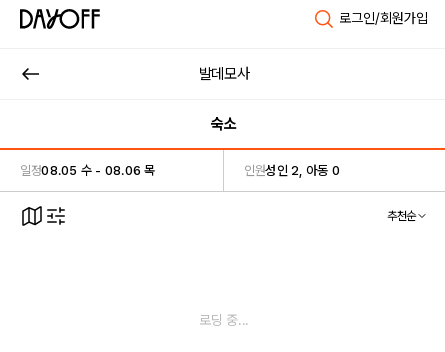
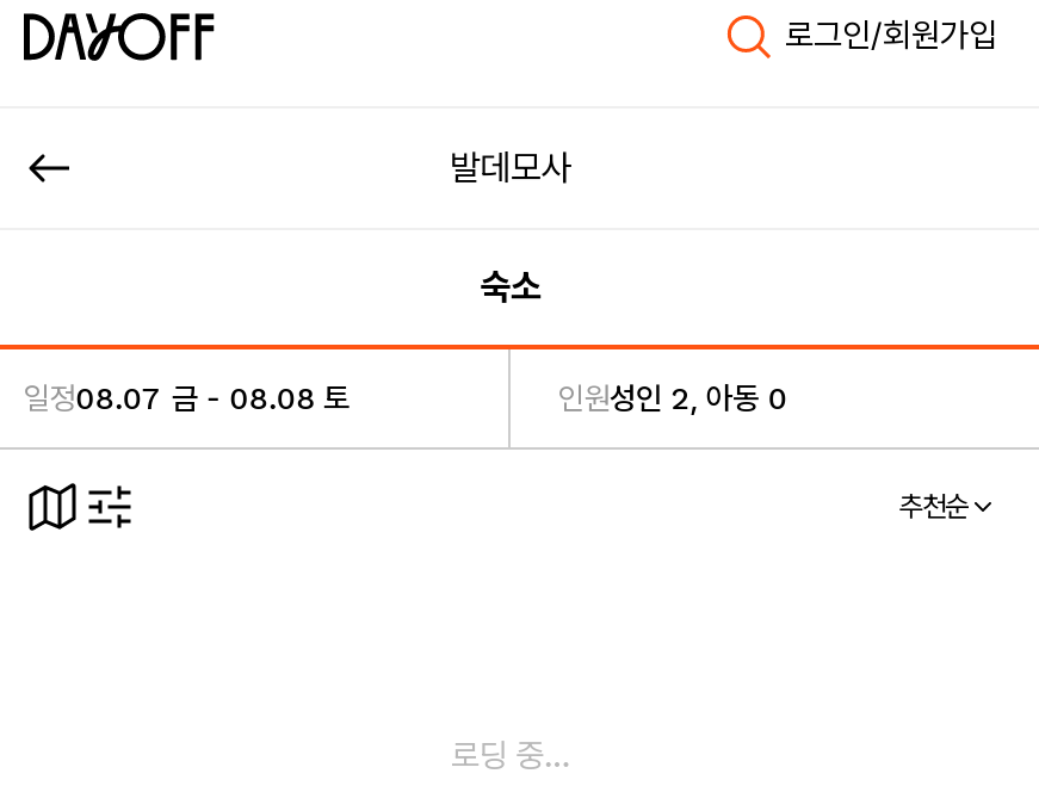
- 일정08.05 수 - 08.06 목
+ 일정08.07 금 - 08.08 토
